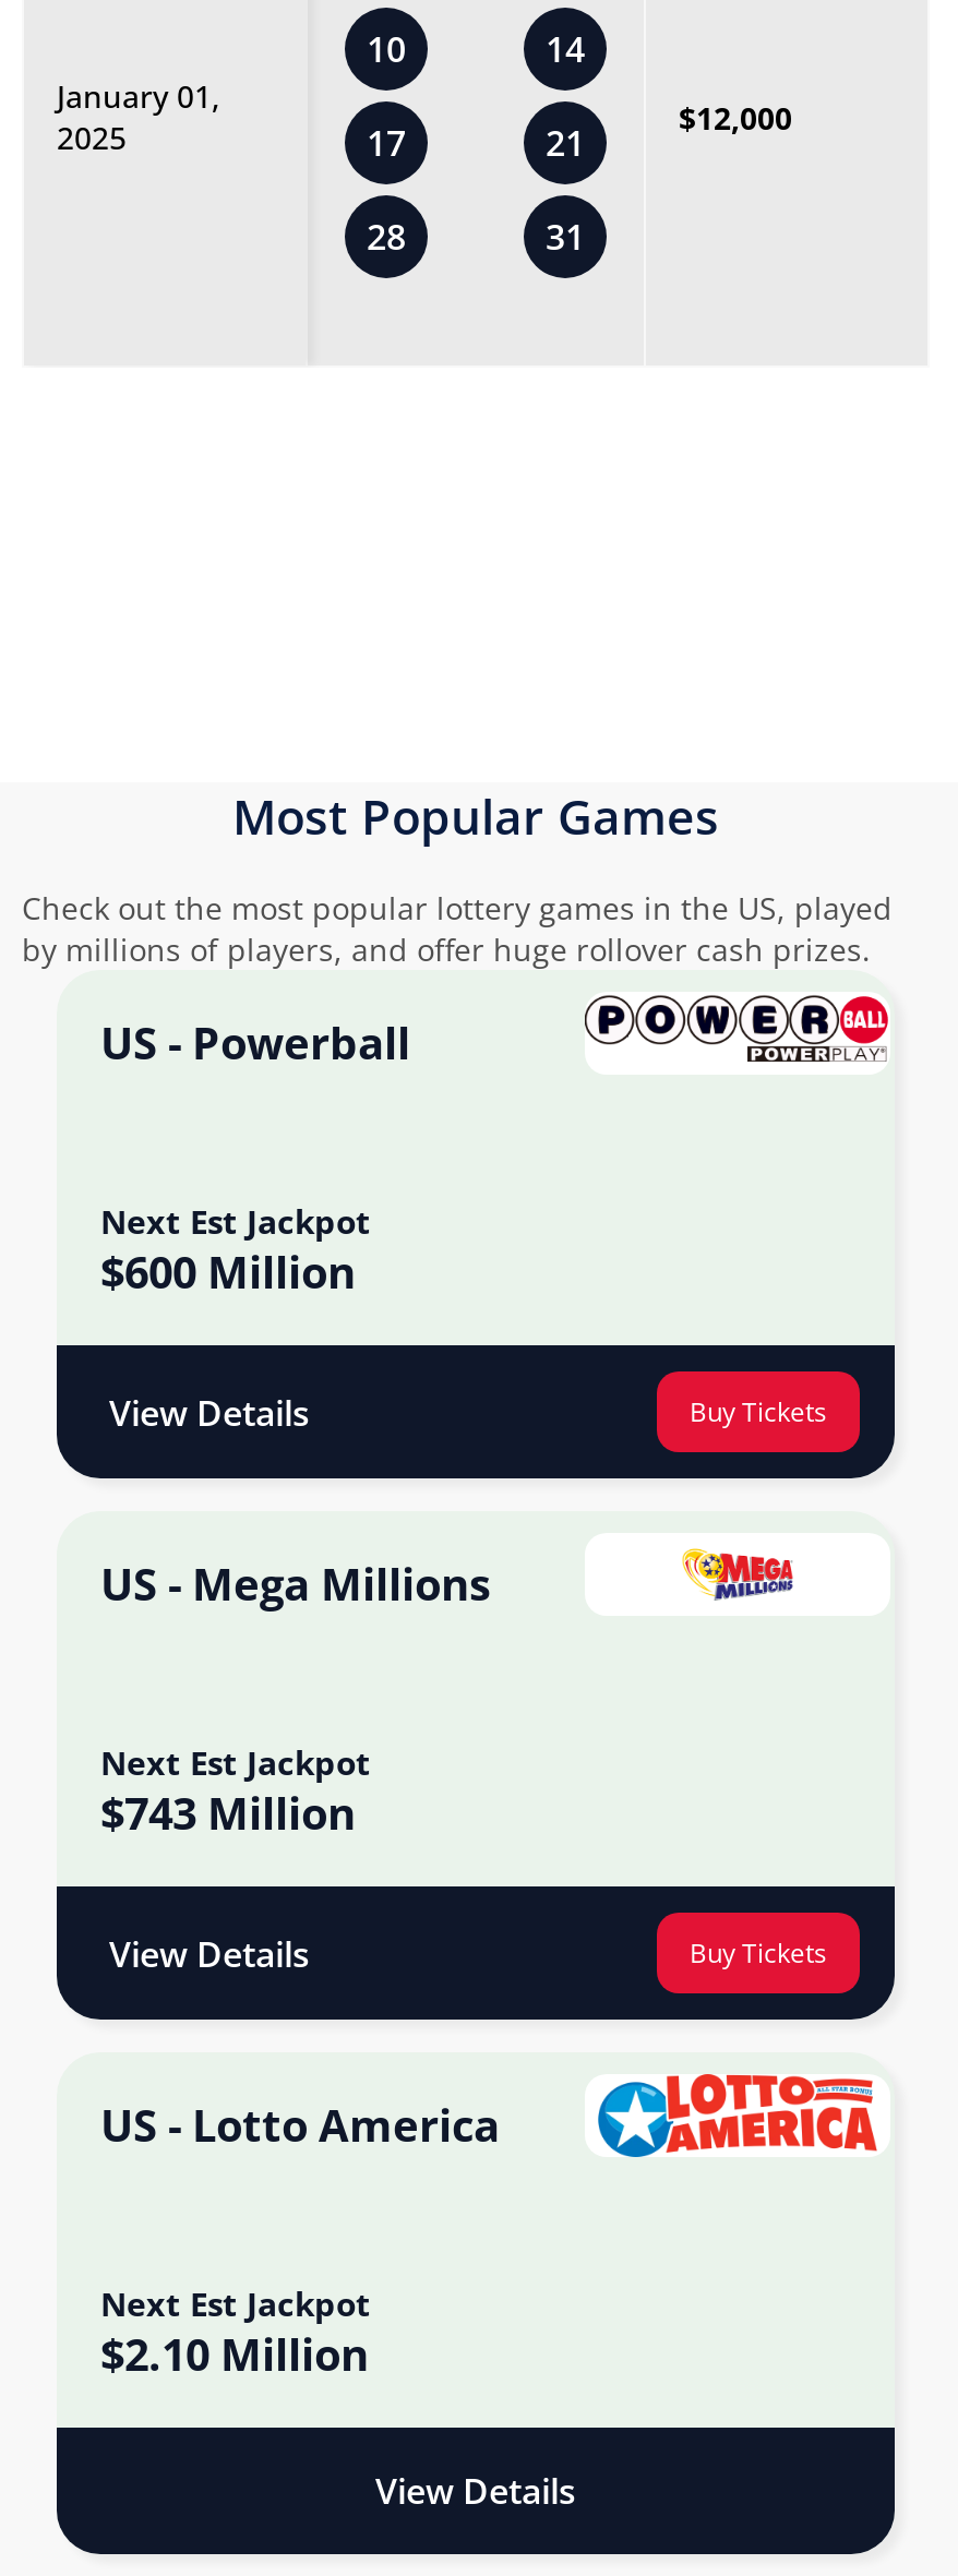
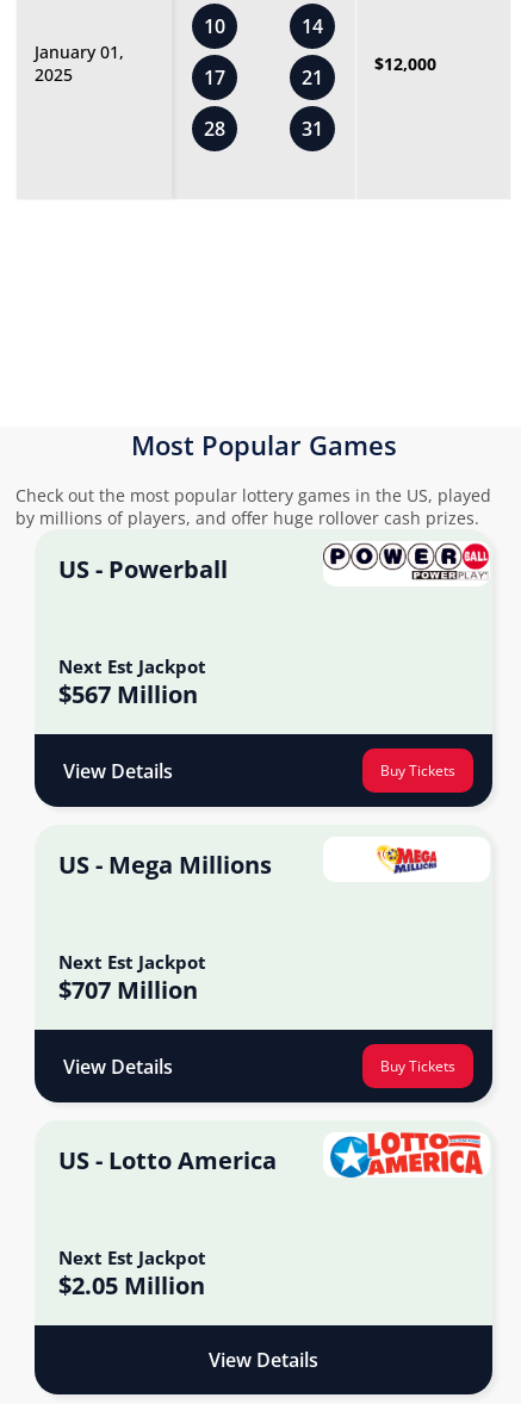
- $600 Million
+ $567 Million

- $743 Million
+ $707 Million

- $2.10 Million
+ $2.05 Million
